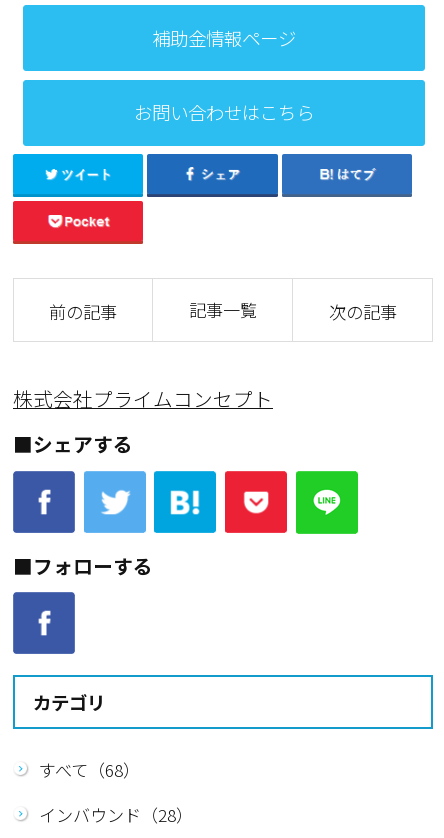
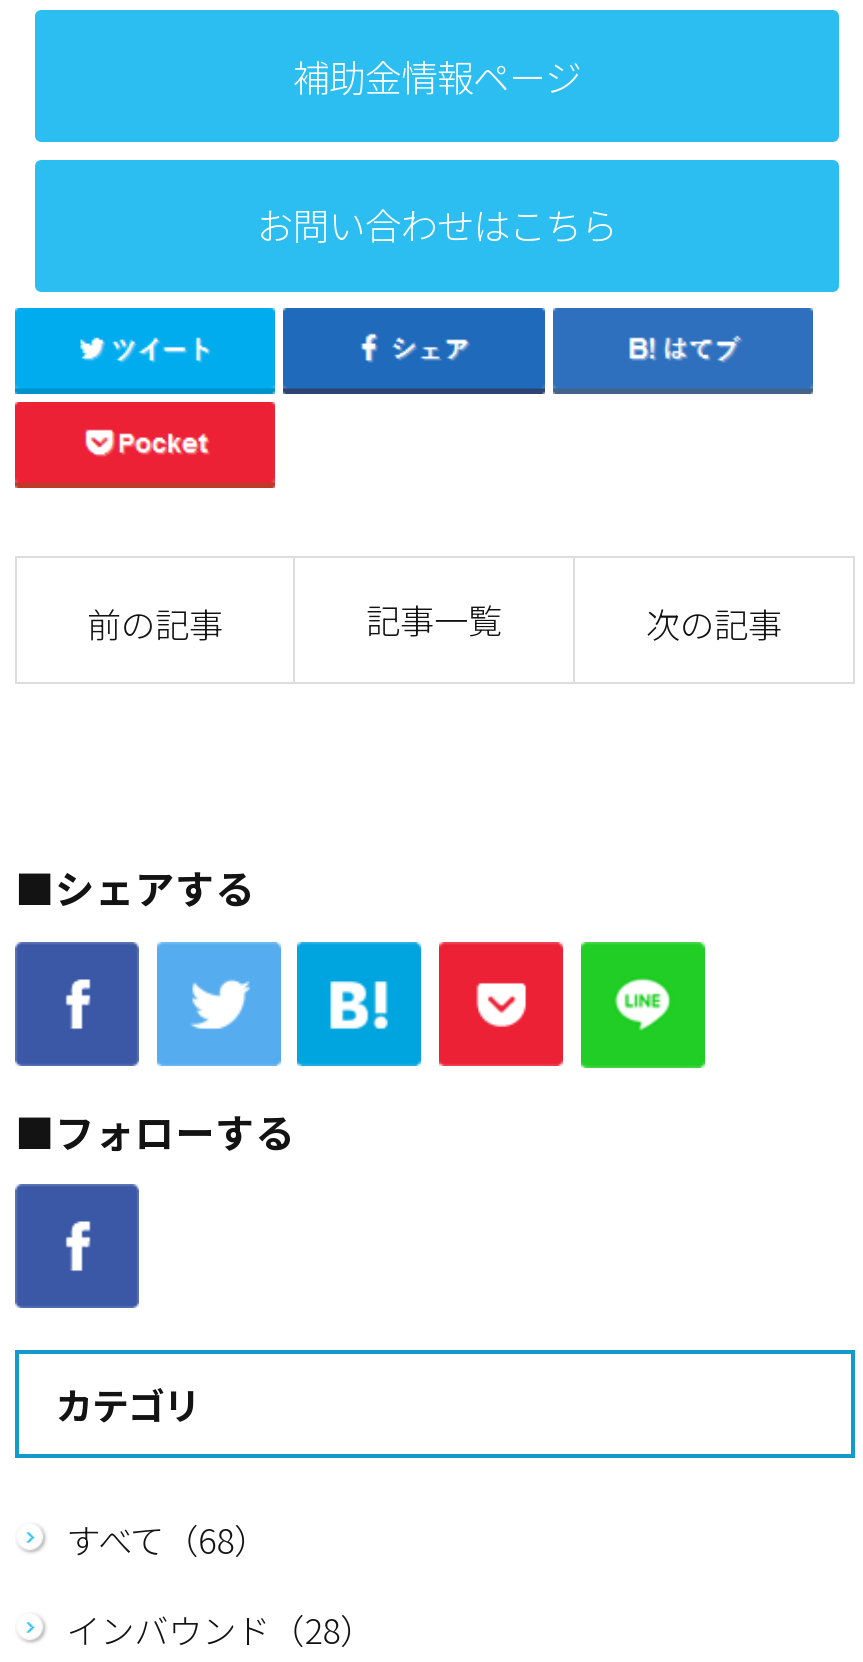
- 株式会社プライムコンセプト
